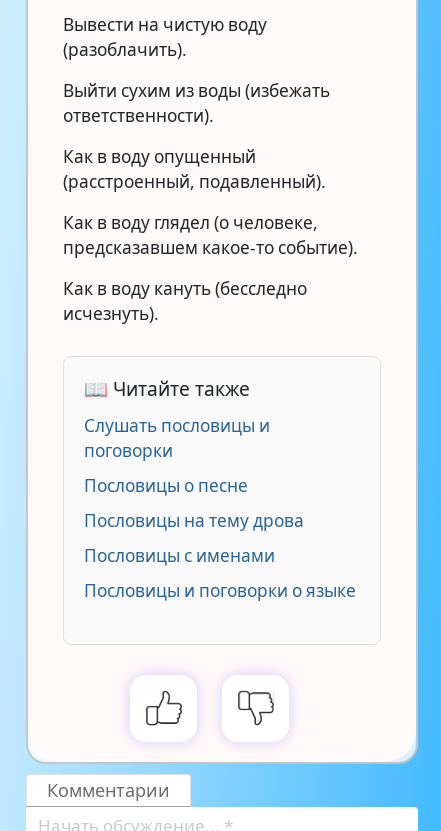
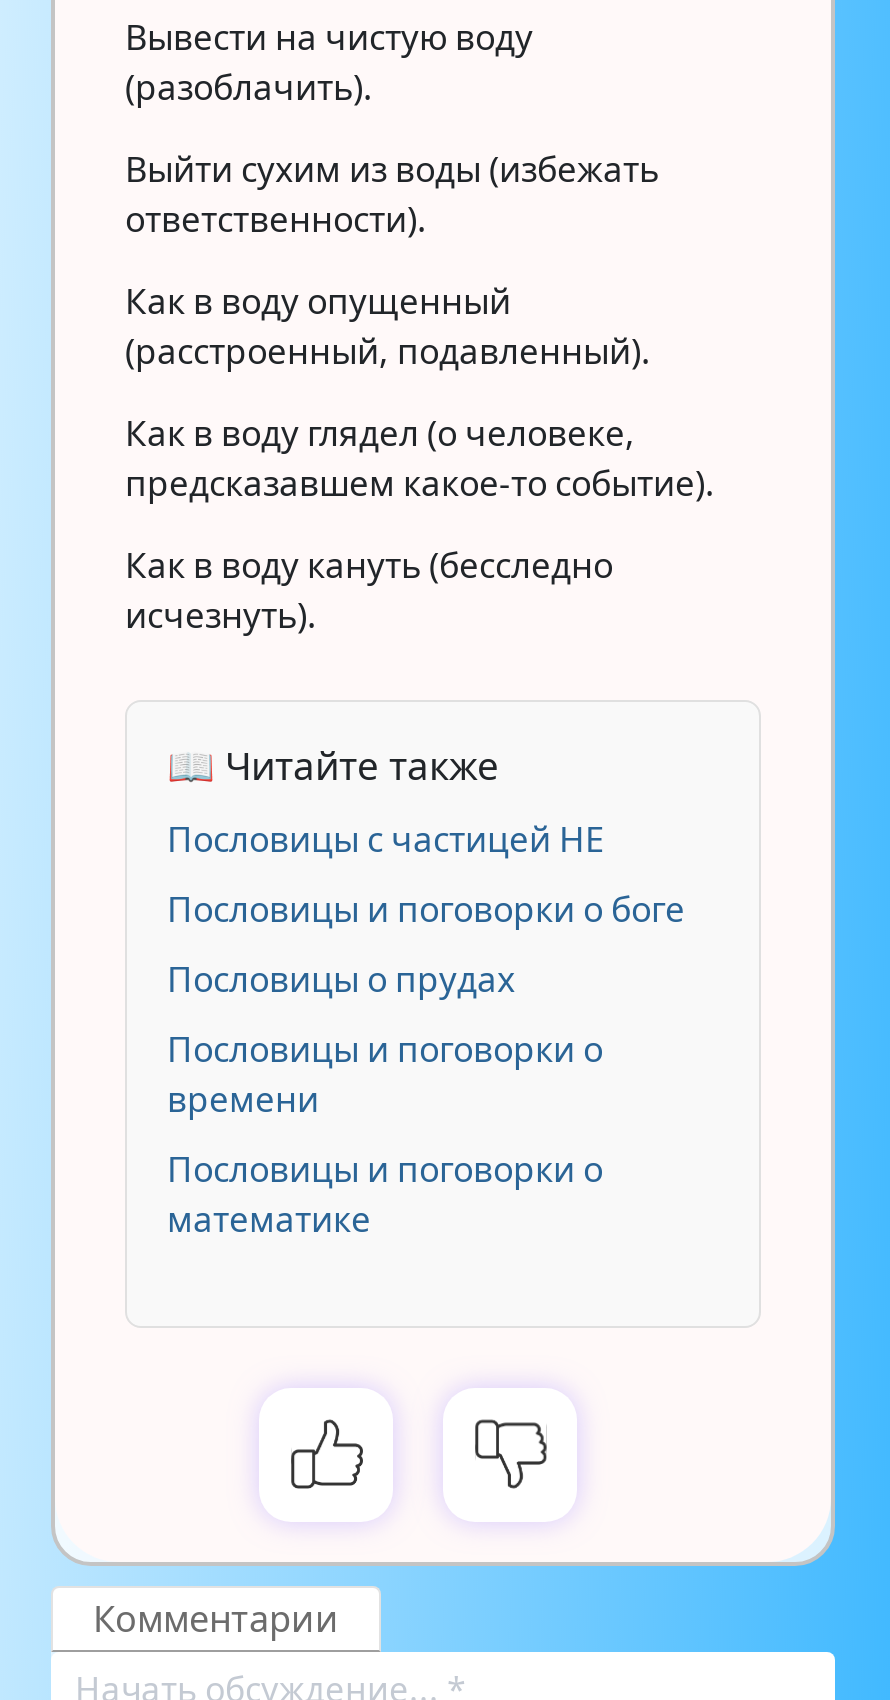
- Слушать пословицы и
- поговорки
+ Пословицы с частицей НЕ

- Пословицы о песне
+ Пословицы и поговорки о боге

- Пословицы на тему дрова
+ Пословицы о прудах

- Пословицы с именами
+ Пословицы и поговорки о
+ времени

- Пословицы и поговорки о языке
+ Пословицы и поговорки о
+ математике
